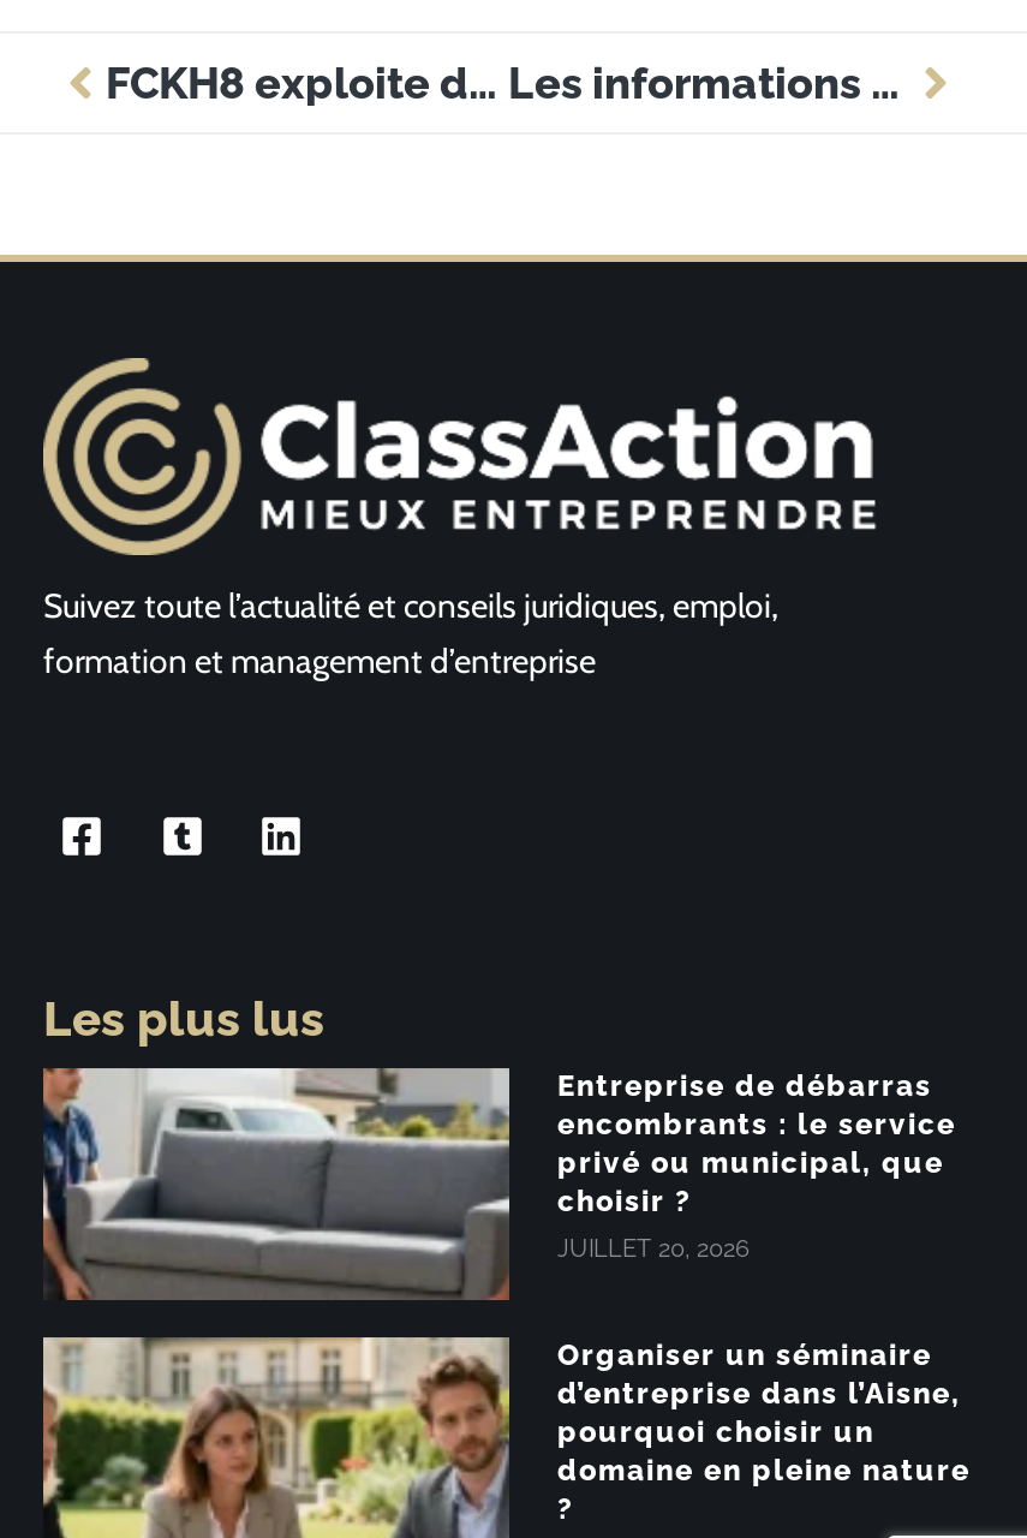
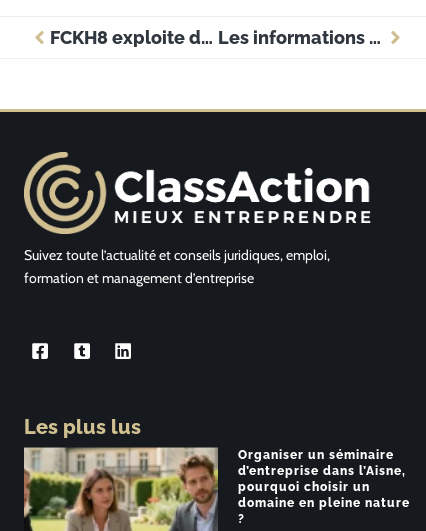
- [image]
- Entreprise de débarras
- encombrants : le service
- privé ou municipal, que
- choisir ?
- JUILLET 20, 2026
